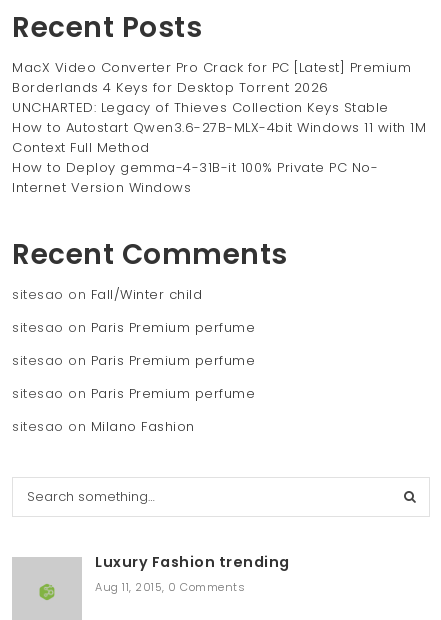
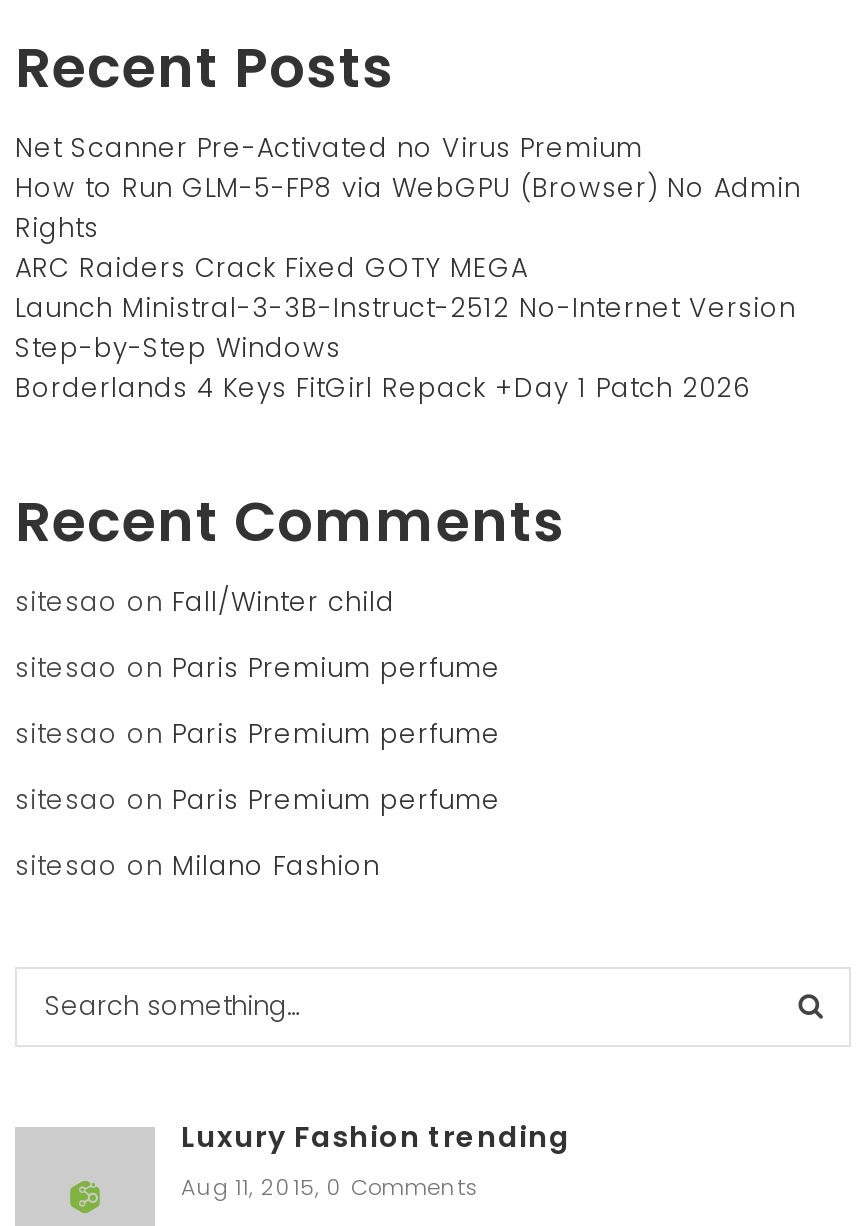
- MacX Video Converter Pro Crack for PC [Latest] Premium
- Borderlands 4 Keys for Desktop Torrent 2026
- UNCHARTED: Legacy of Thieves Collection Keys Stable
- How to Autostart Qwen3.6-27B-MLX-4bit Windows 11 with 1M
- Context Full Method
- How to Deploy gemma-4-31B-it 100% Private PC No-
- Internet Version Windows
+ Net Scanner Pre-Activated no Virus Premium
+ How to Run GLM-5-FP8 via WebGPU (Browser) No Admin
+ Rights
+ ARC Raiders Crack Fixed GOTY MEGA
+ Launch Ministral-3-3B-Instruct-2512 No-Internet Version
+ Step-by-Step Windows
+ Borderlands 4 Keys FitGirl Repack +Day 1 Patch 2026
